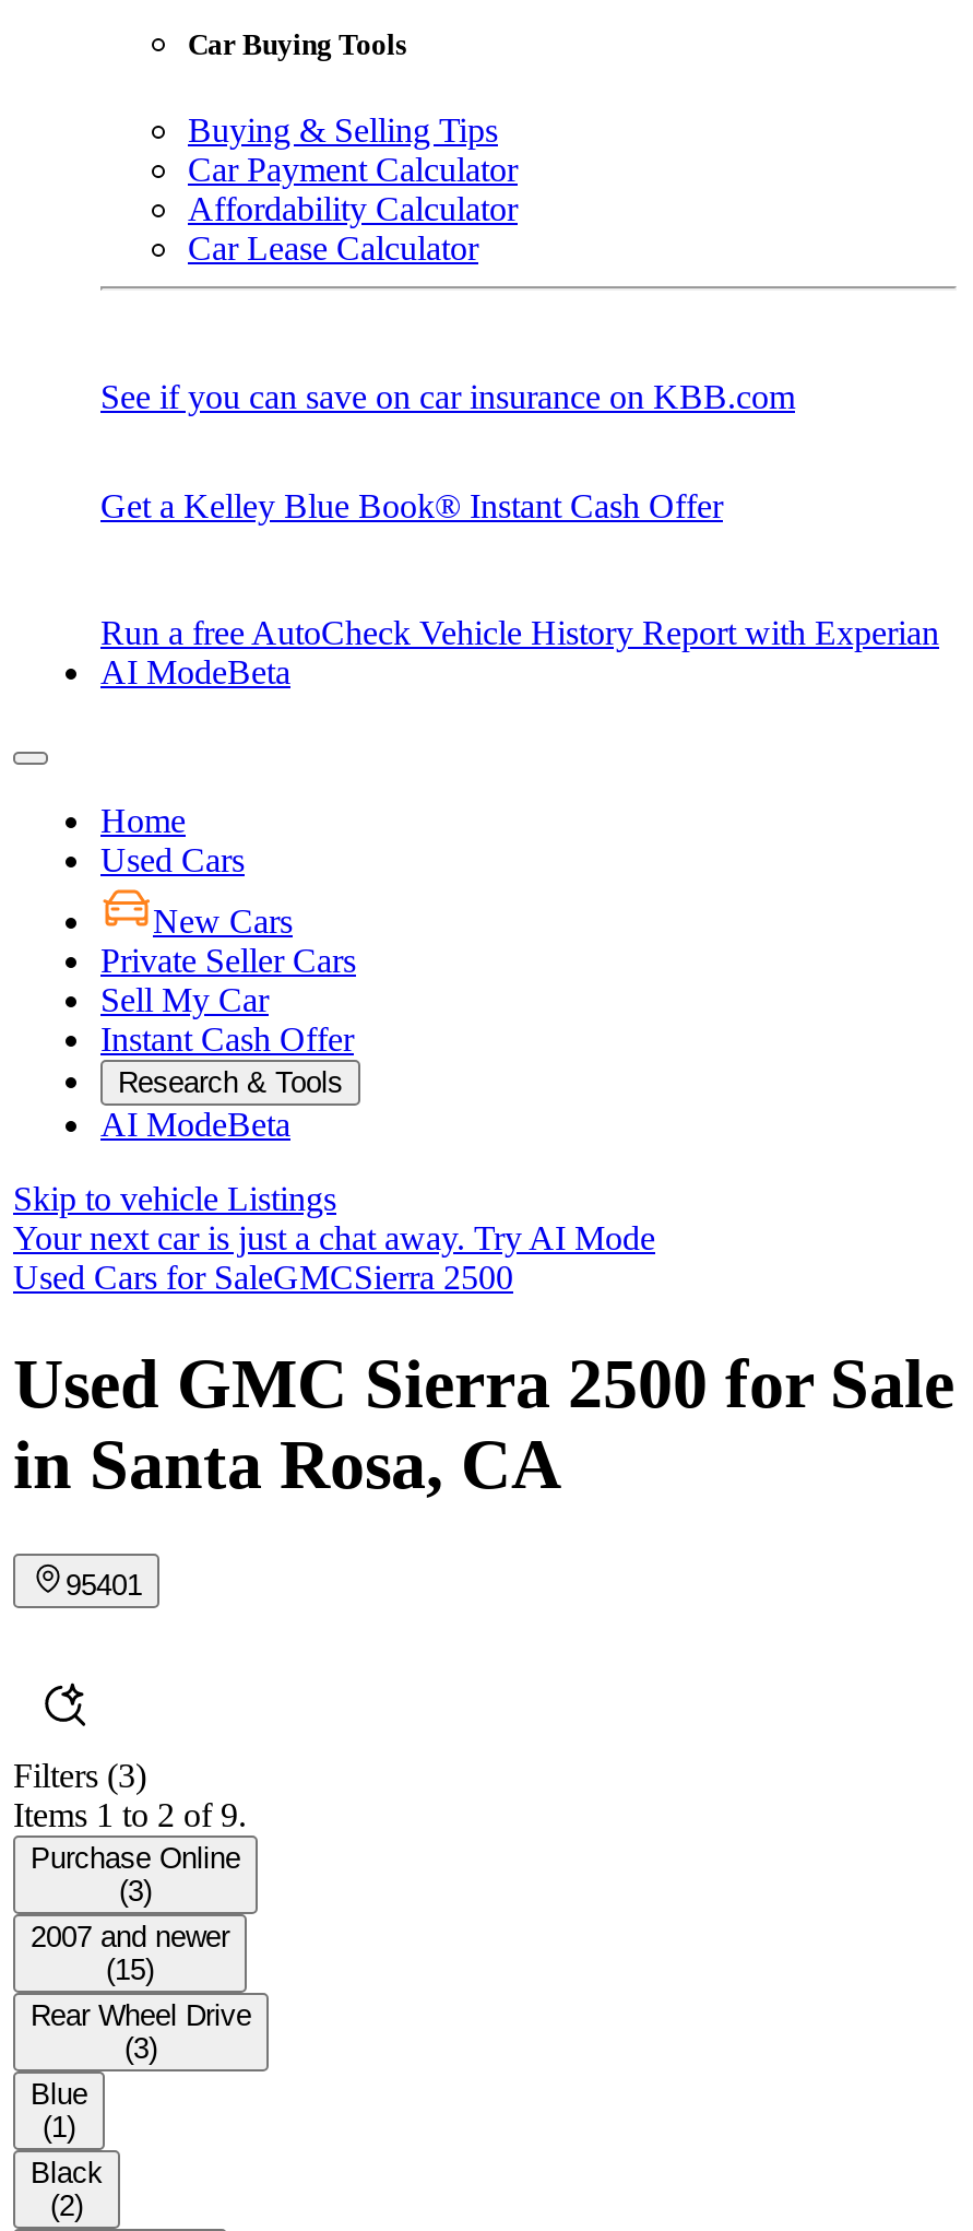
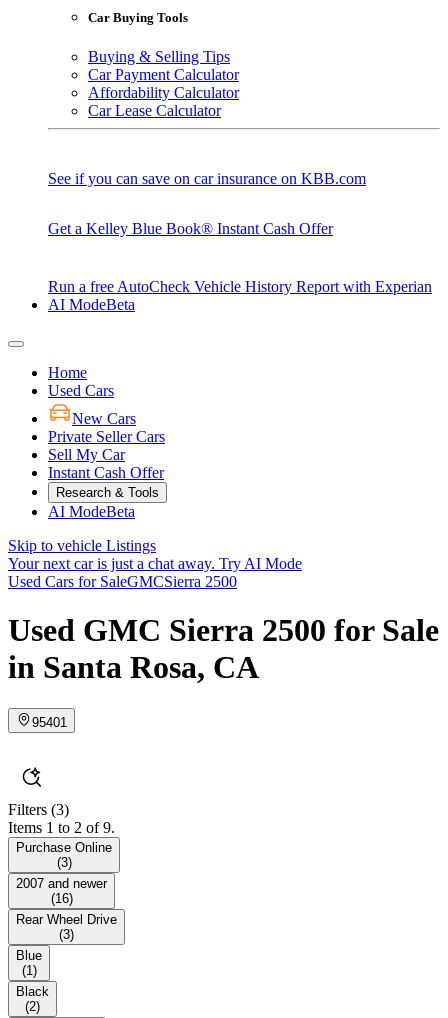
- (15)
+ (16)
